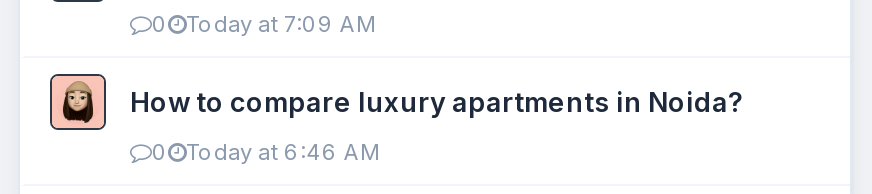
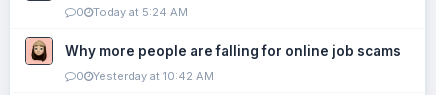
- 0 Today at 7:09 AM
+ 0 Today at 5:24 AM

- How to compare luxury apartments in Noida?
+ Why more people are falling for online job scams

- Today at 6:46 AM
+ Yesterday at 10:42 AM
